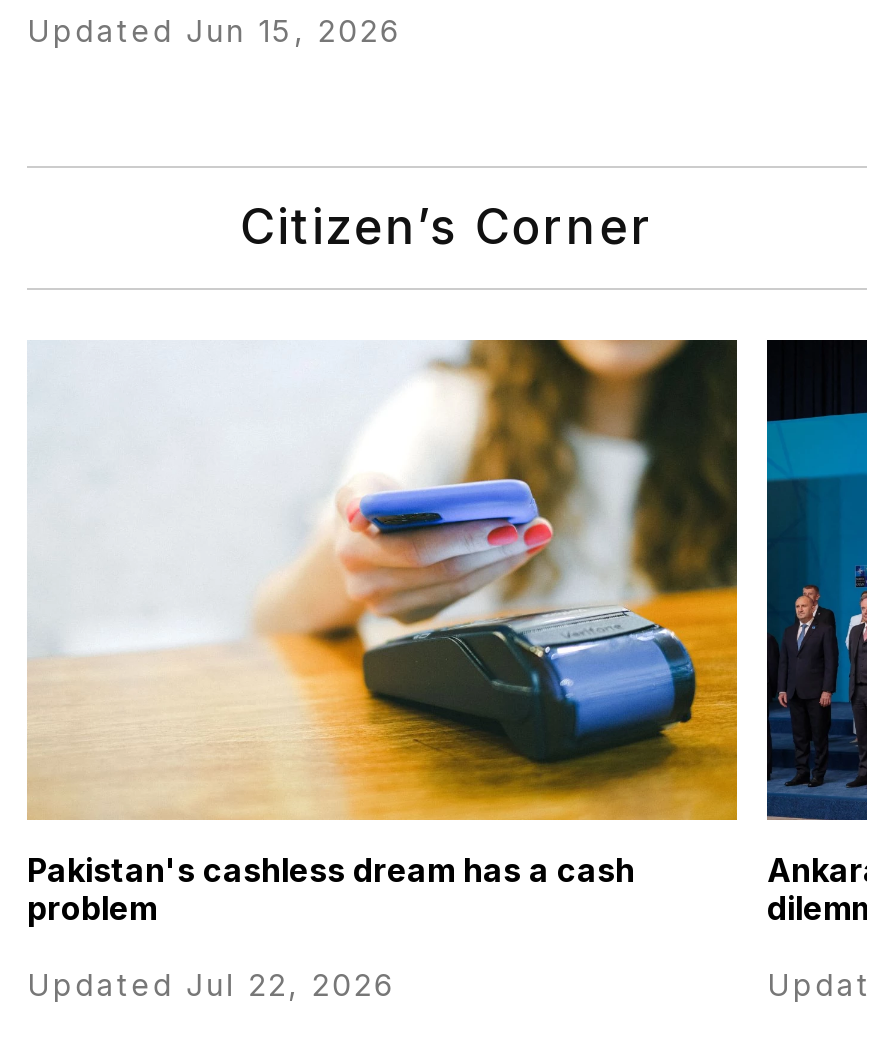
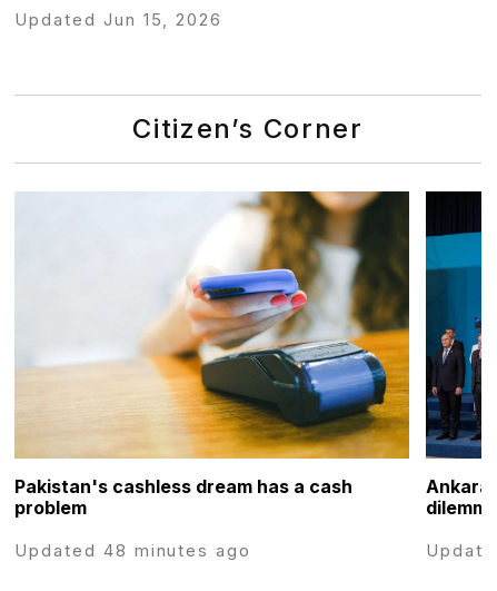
- Updated Jul 22, 2026
+ Updated 48 minutes ago
